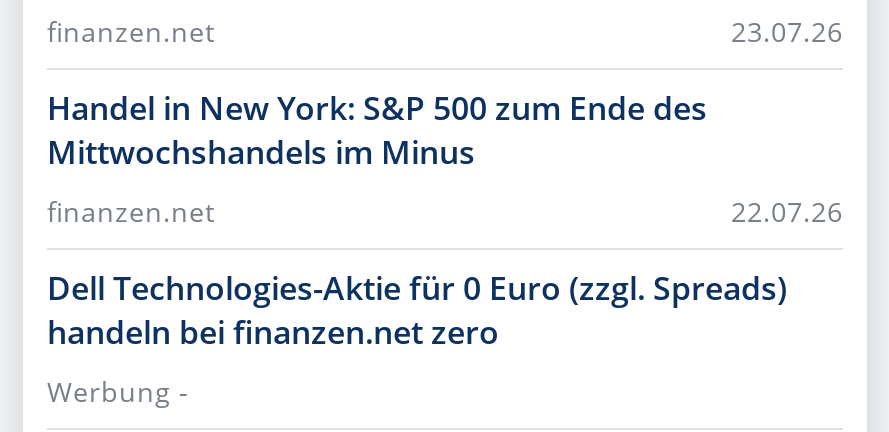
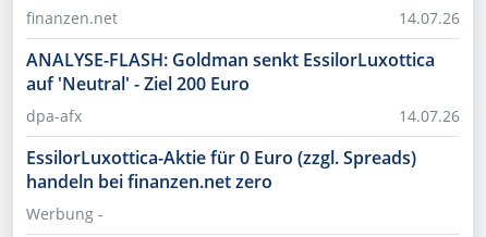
- 23.07.26
+ 14.07.26

- Handel in New York: S&P 500 zum Ende des
- Mittwochshandels im Minus
+ ANALYSE-FLASH: Goldman senkt EssilorLuxottica
+ auf 'Neutral' - Ziel 200 Euro

- 22.07.26
- finanzen.net
+ 14.07.26
+ dpa-afx

- Dell Technologies-Aktie für 0 Euro (zzgl. Spreads)
+ EssilorLuxottica-Aktie für 0 Euro (zzgl. Spreads)
